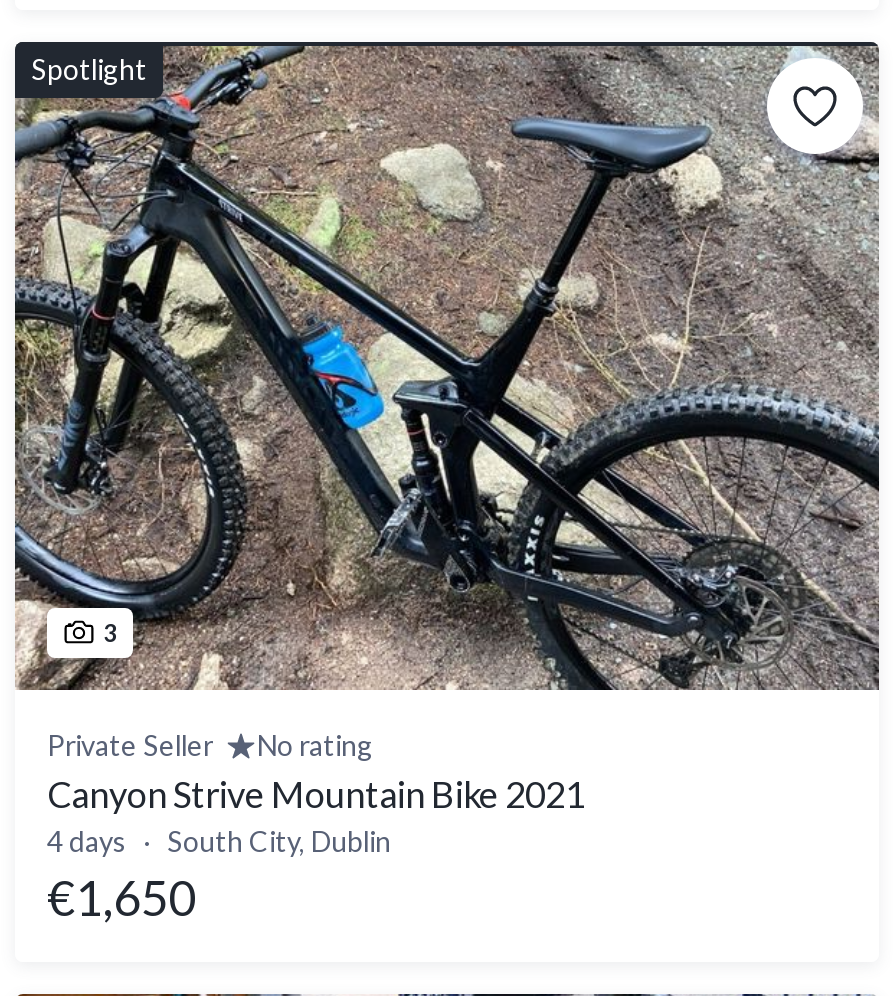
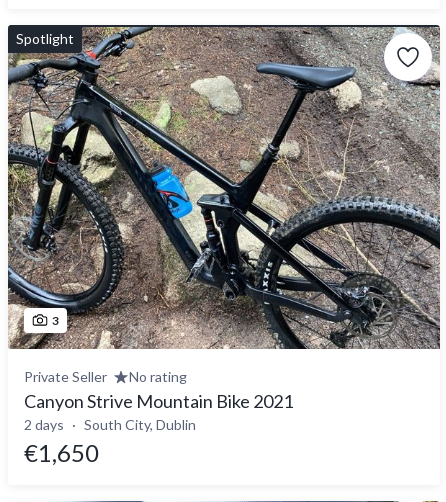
- 4 days South City, Dublin
+ 2 days South City, Dublin
